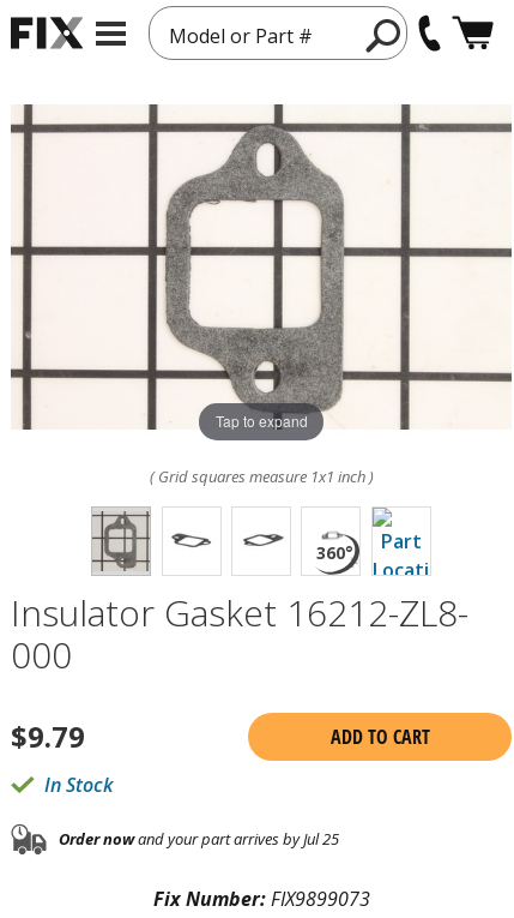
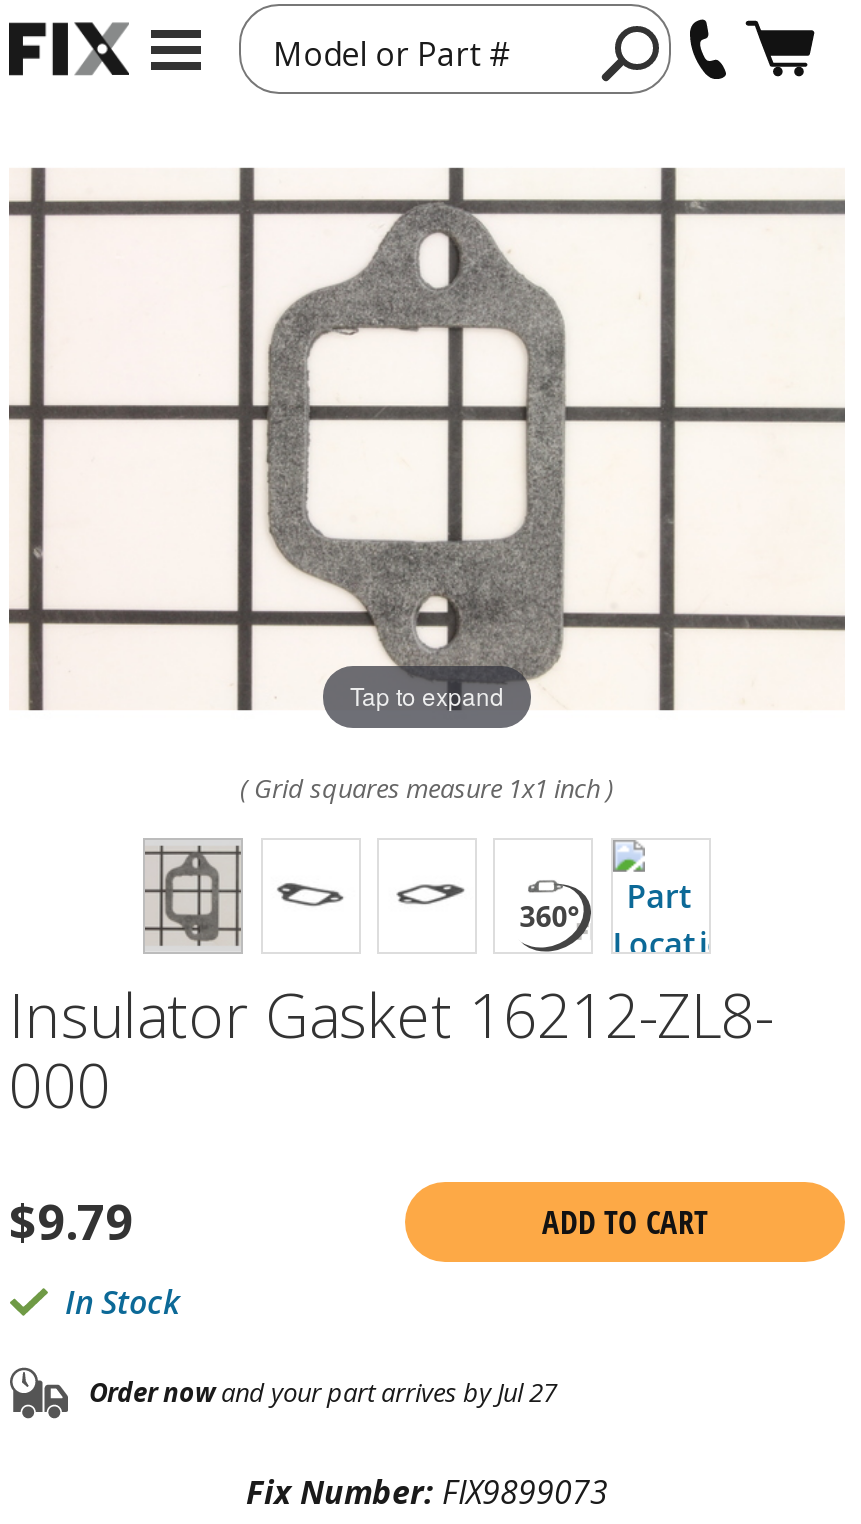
- Order nowand your part arrives by Jul 25
+ Order nowand your part arrives by Jul 27
